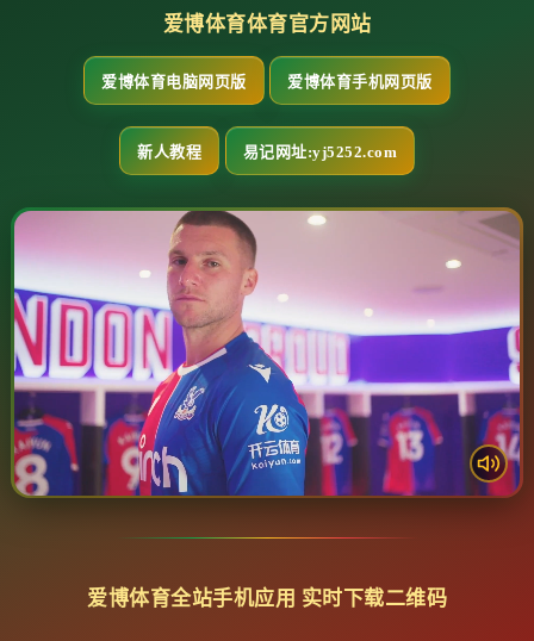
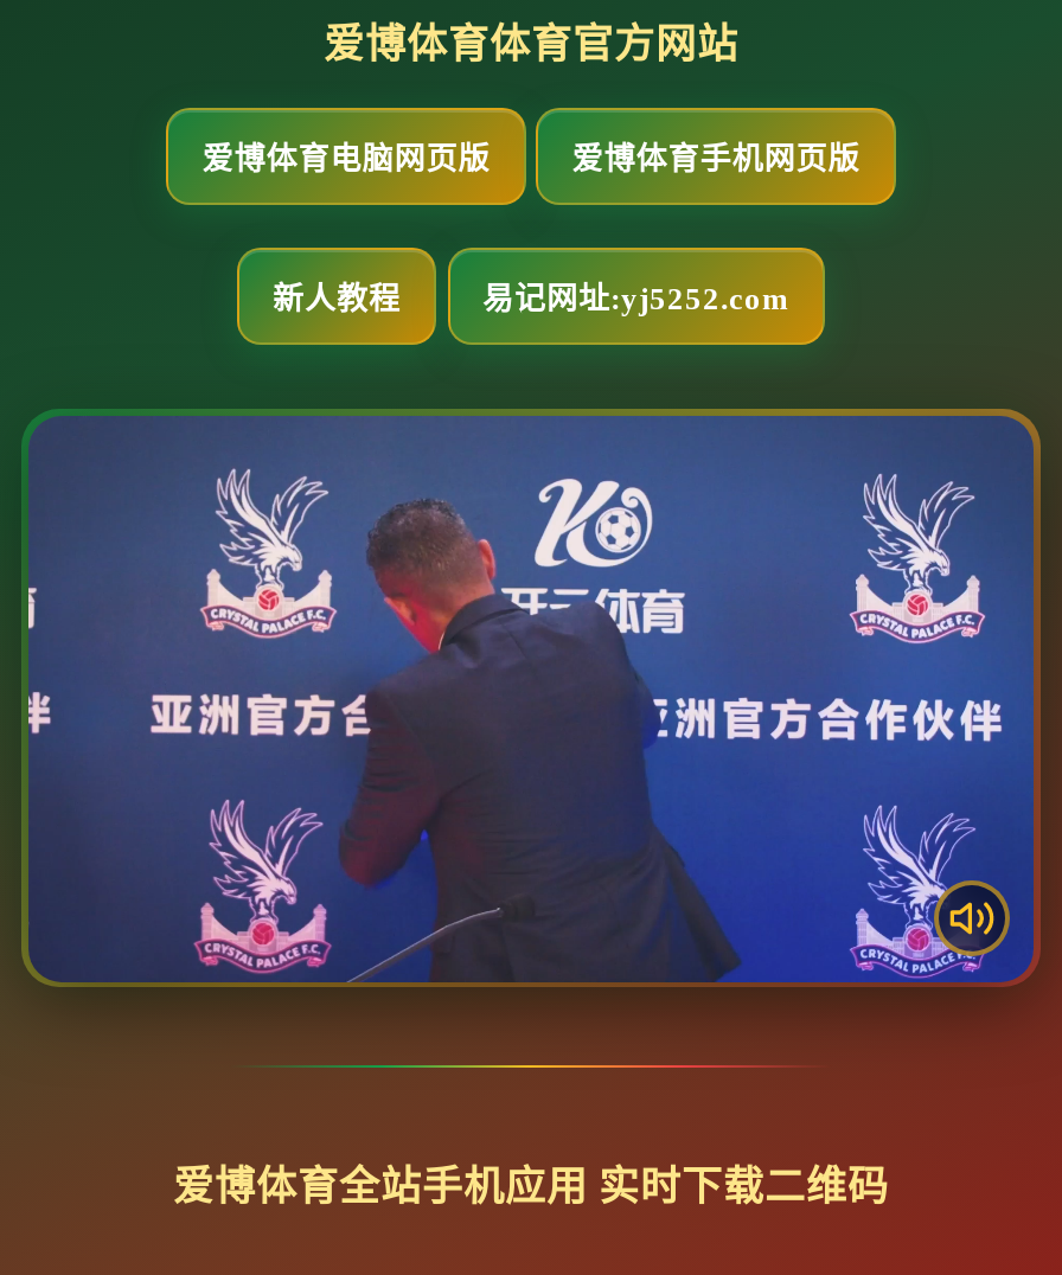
- [image]
+ [image]
